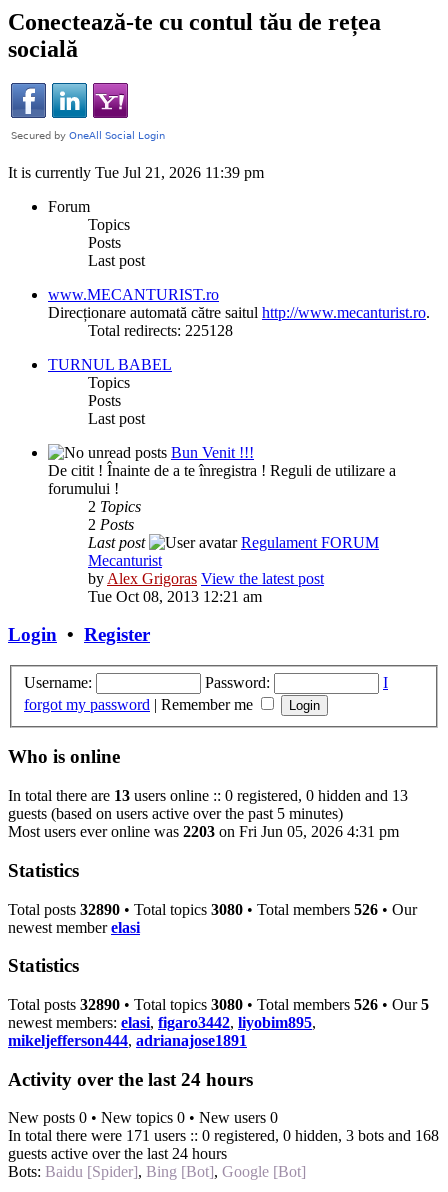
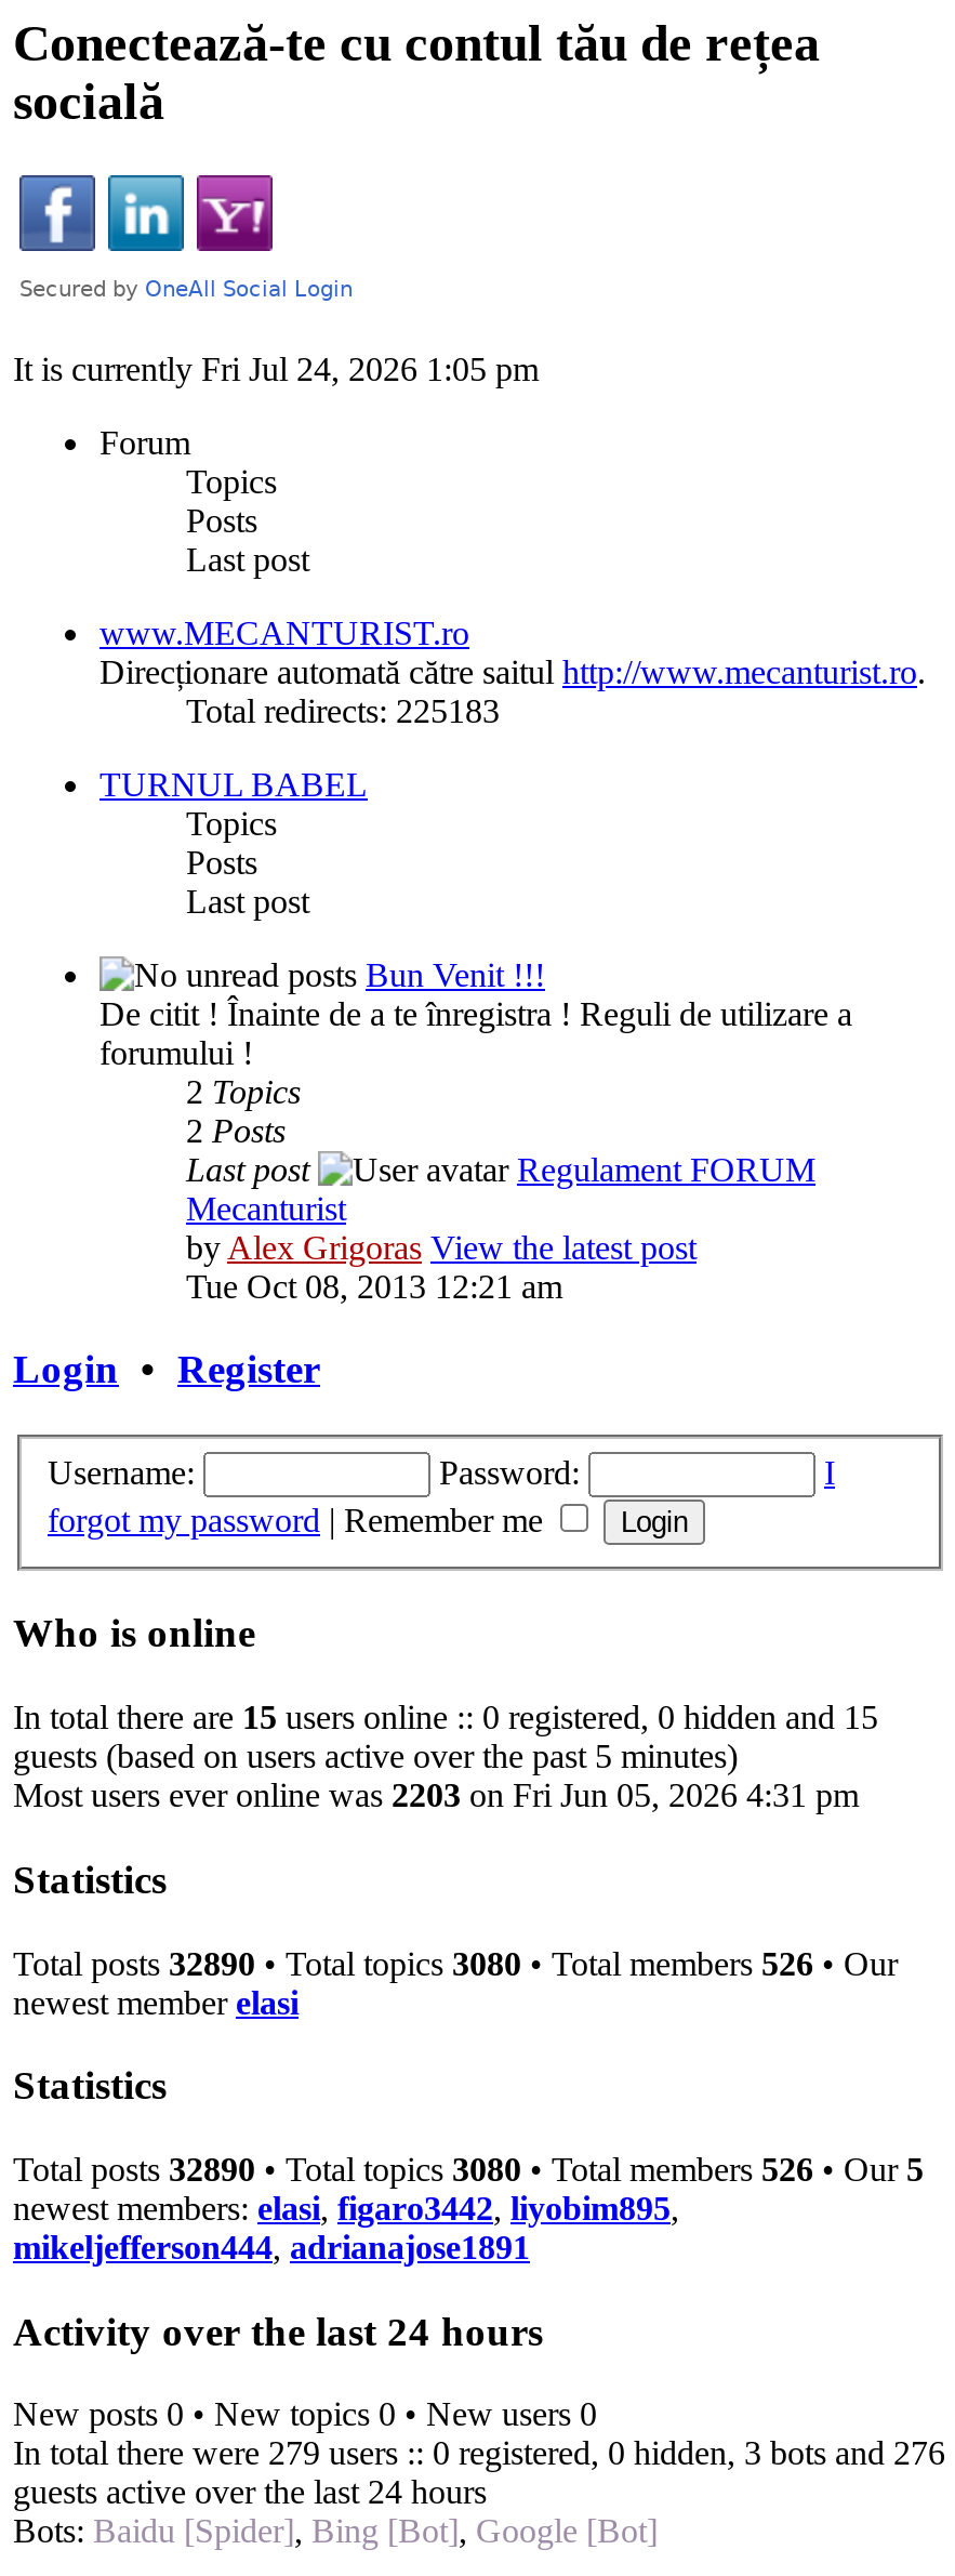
- It is currently Tue Jul 21, 2026 11:39 pm
+ It is currently Fri Jul 24, 2026 1:05 pm

- Total redirects: 225128
+ Total redirects: 225183

- In total there are 13 users online :: 0 registered, 0 hidden and 13
+ In total there are 15 users online :: 0 registered, 0 hidden and 15

- In total there were 171 users :: 0 registered, 0 hidden, 3 bots and 168
+ In total there were 279 users :: 0 registered, 0 hidden, 3 bots and 276
